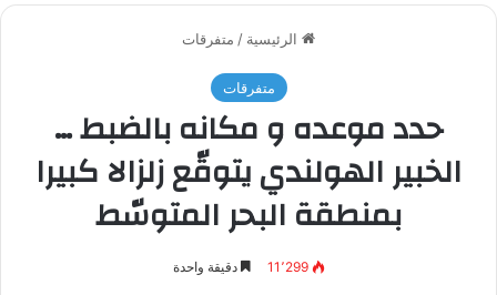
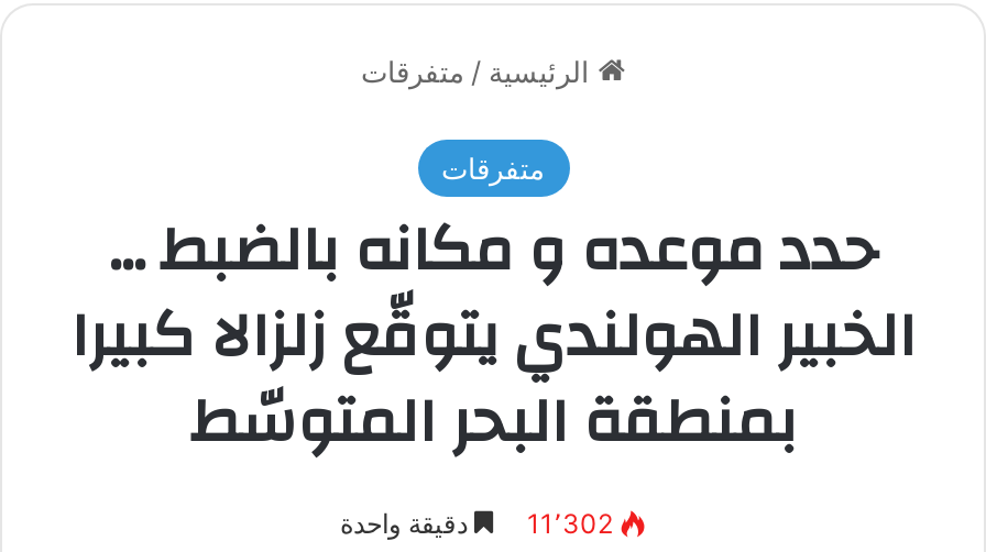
- 11٬299 دقيقة واحدة
+ 11٬302 دقيقة واحدة
